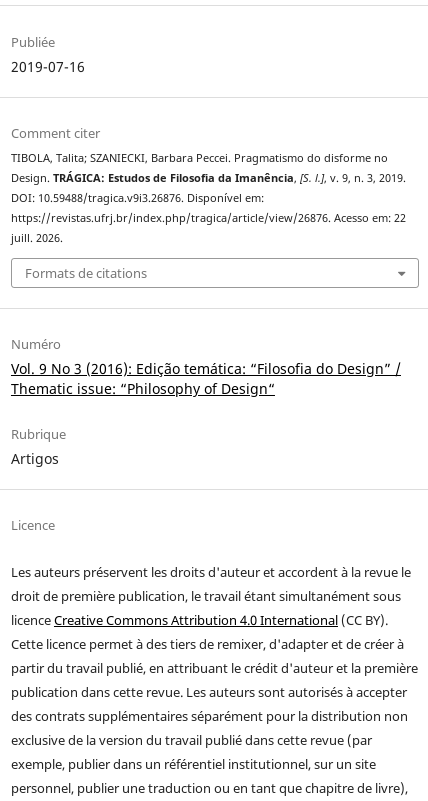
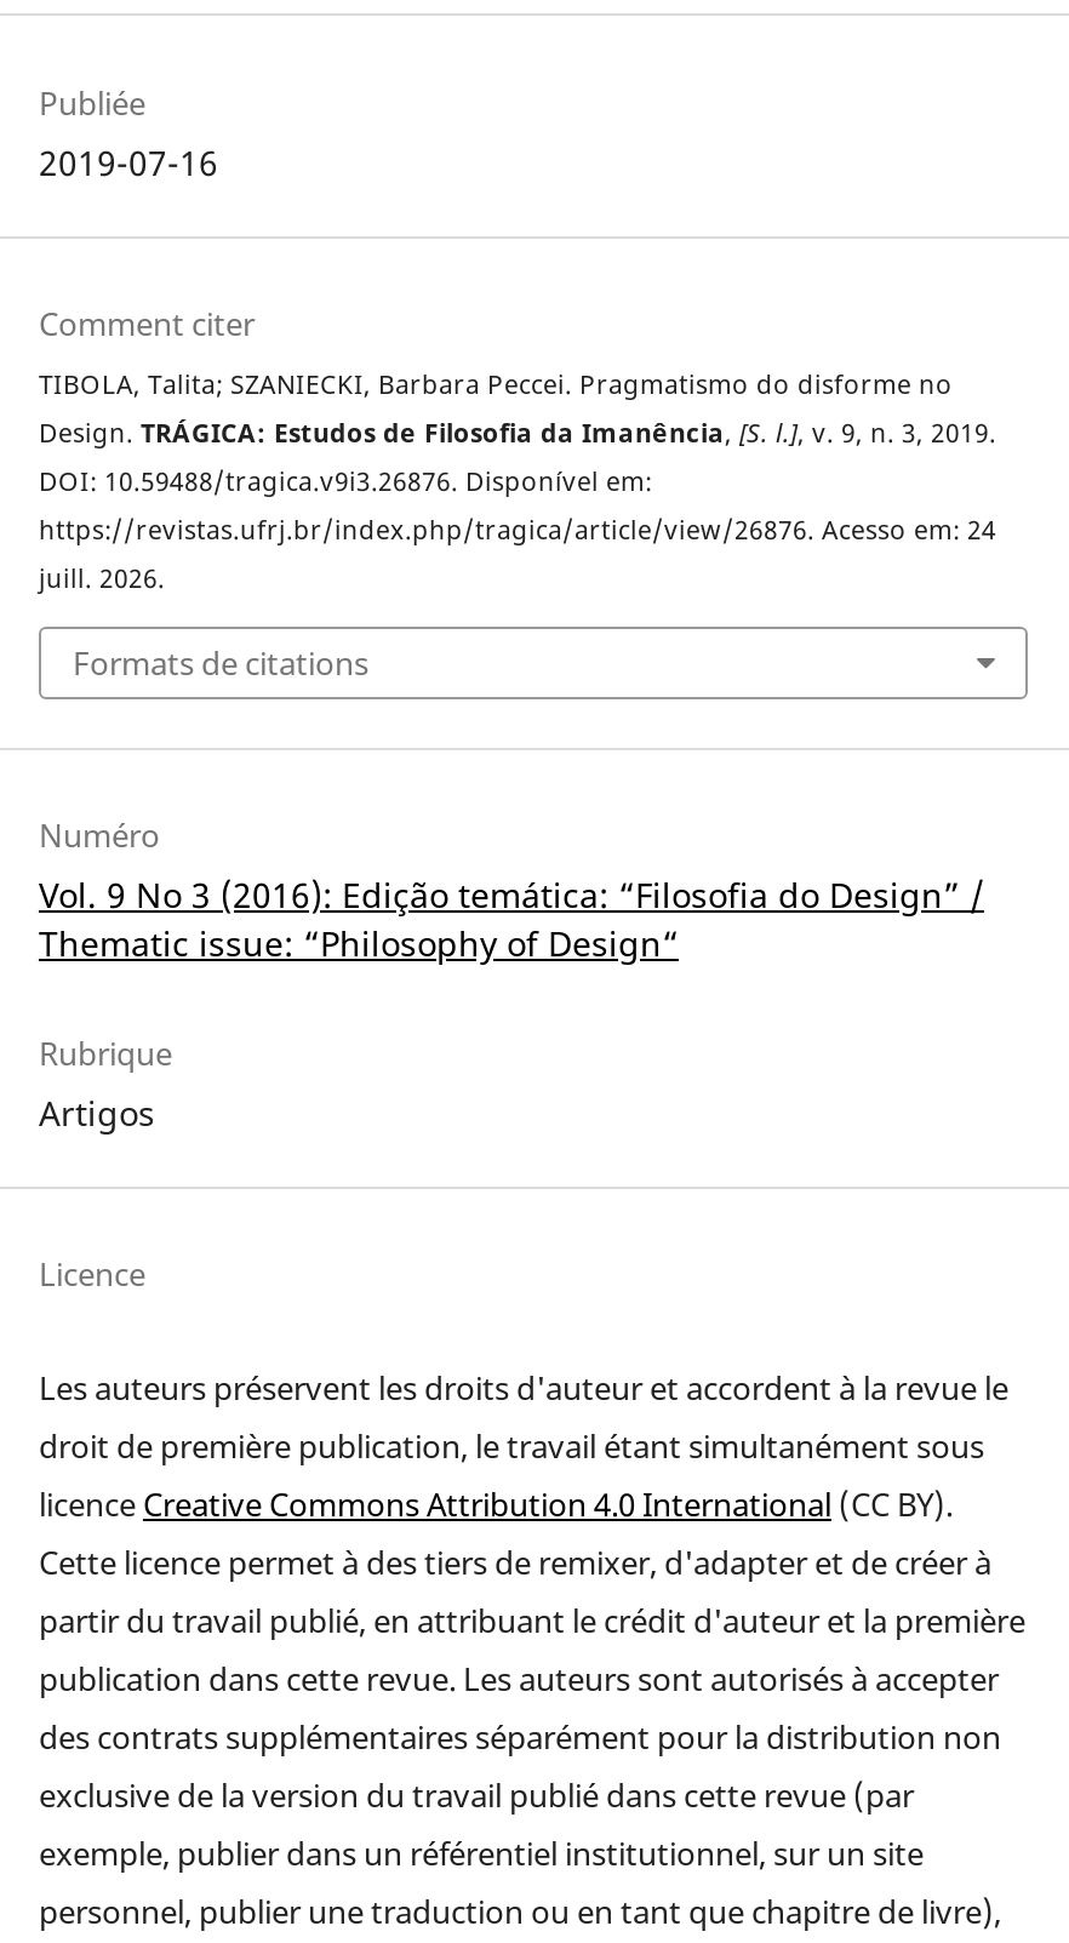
- https://revistas.ufrj.br/index.php/tragica/article/view/26876. Acesso em: 22
+ https://revistas.ufrj.br/index.php/tragica/article/view/26876. Acesso em: 24
